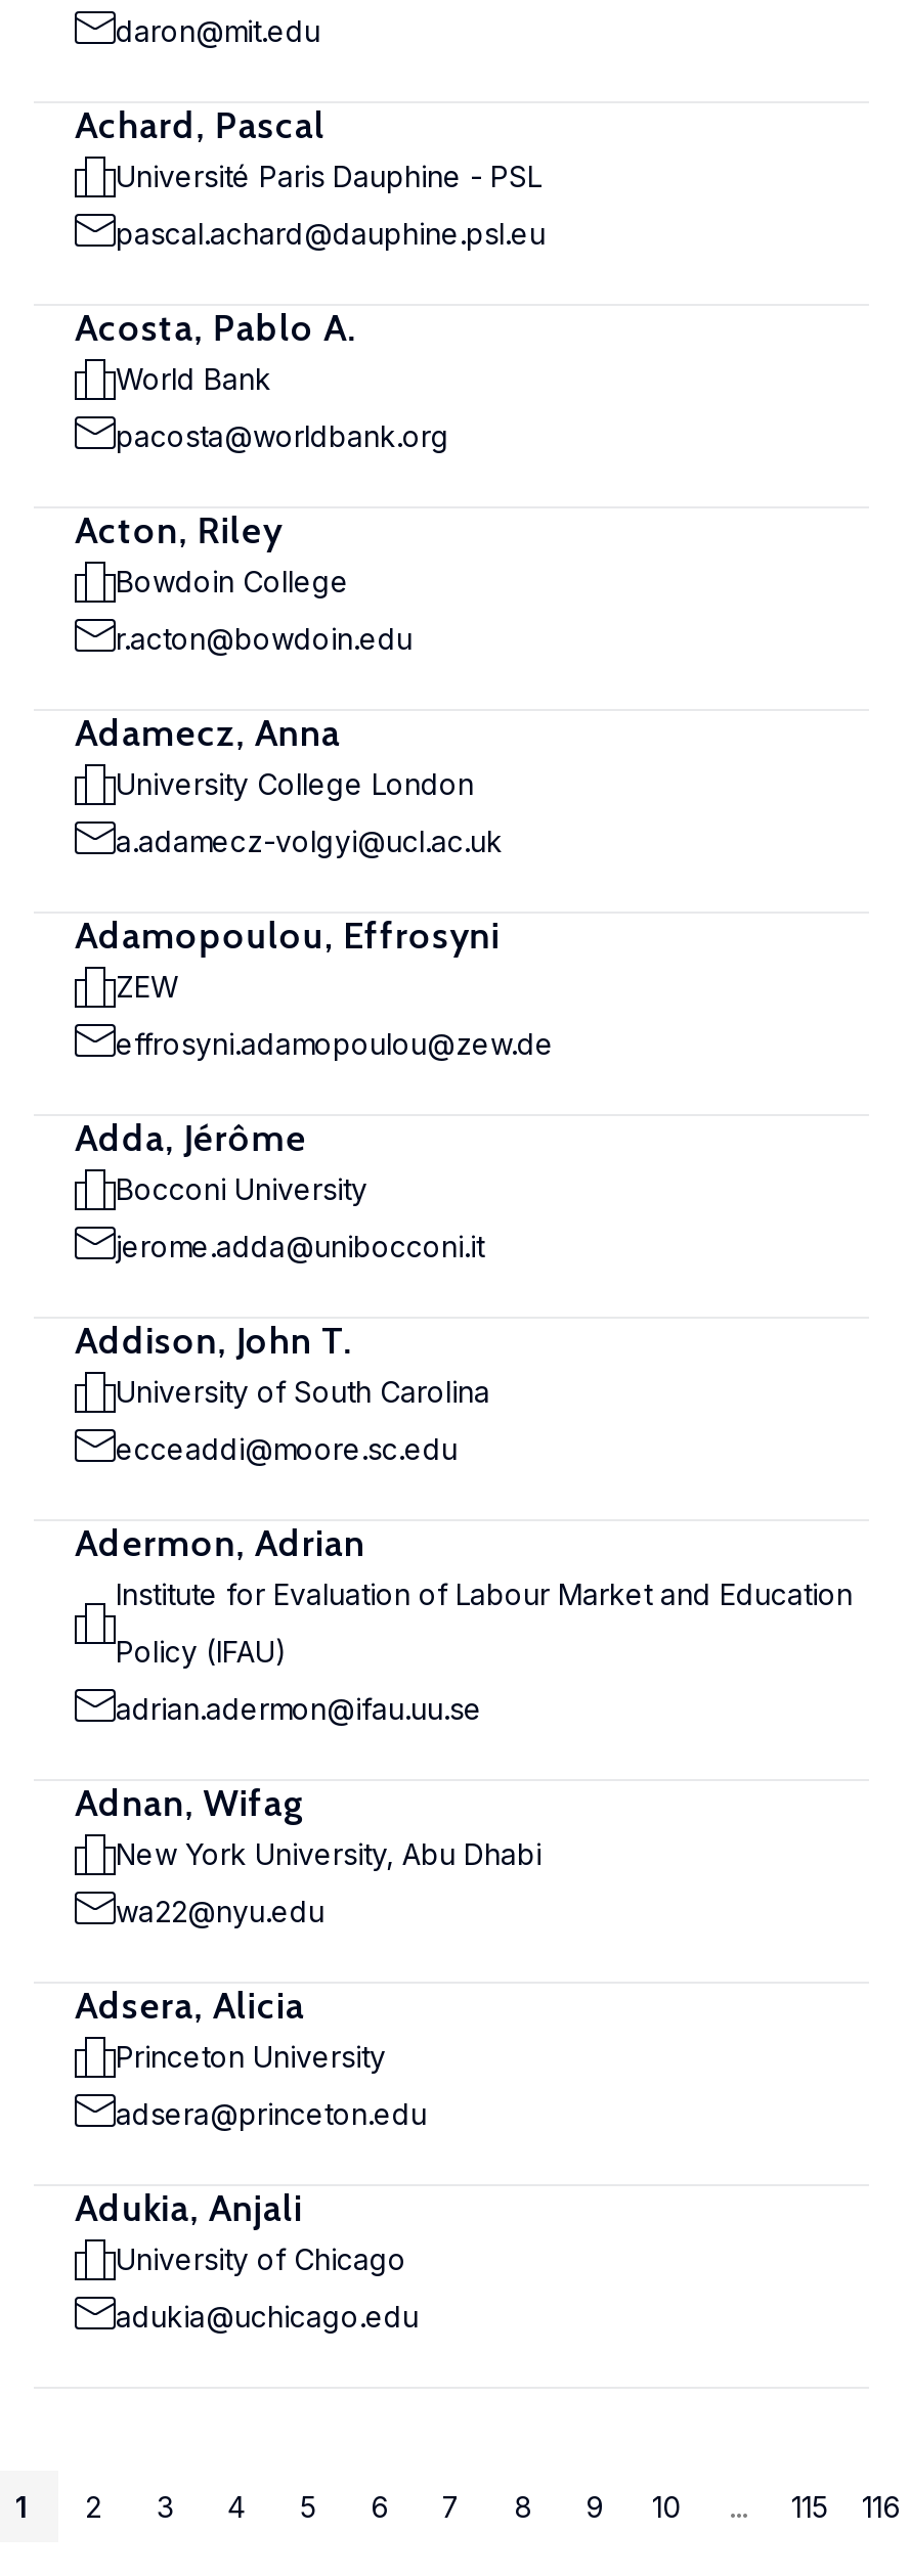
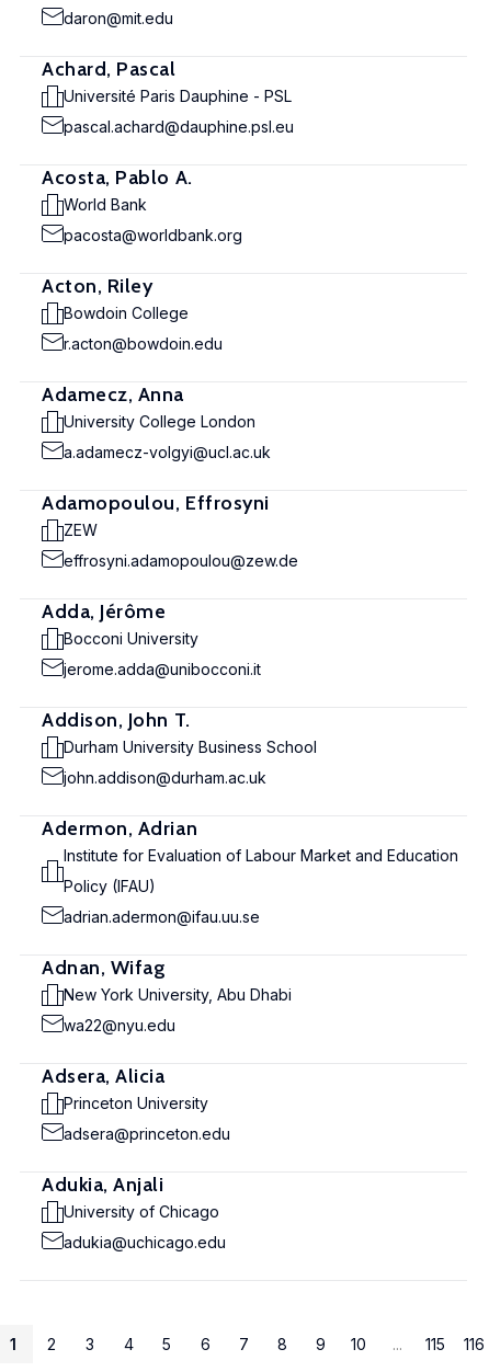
- University of South Carolina
+ Durham University Business School

- ecceaddi@moore.sc.edu
+ john.addison@durham.ac.uk
